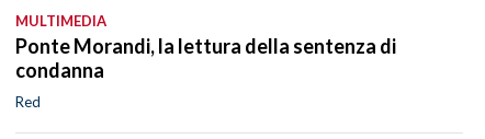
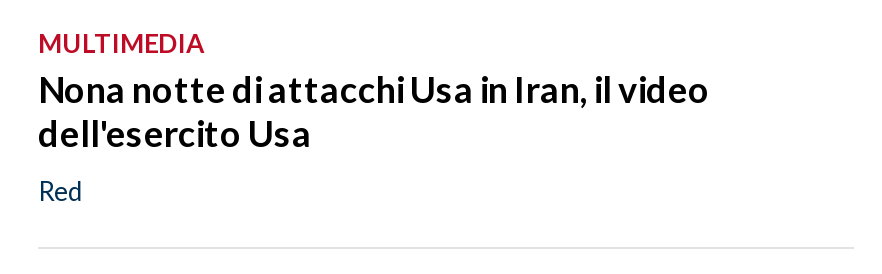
- Ponte Morandi, la lettura della sentenza di
- condanna
+ Nona notte di attacchi Usa in Iran, il video
+ dell'esercito Usa
